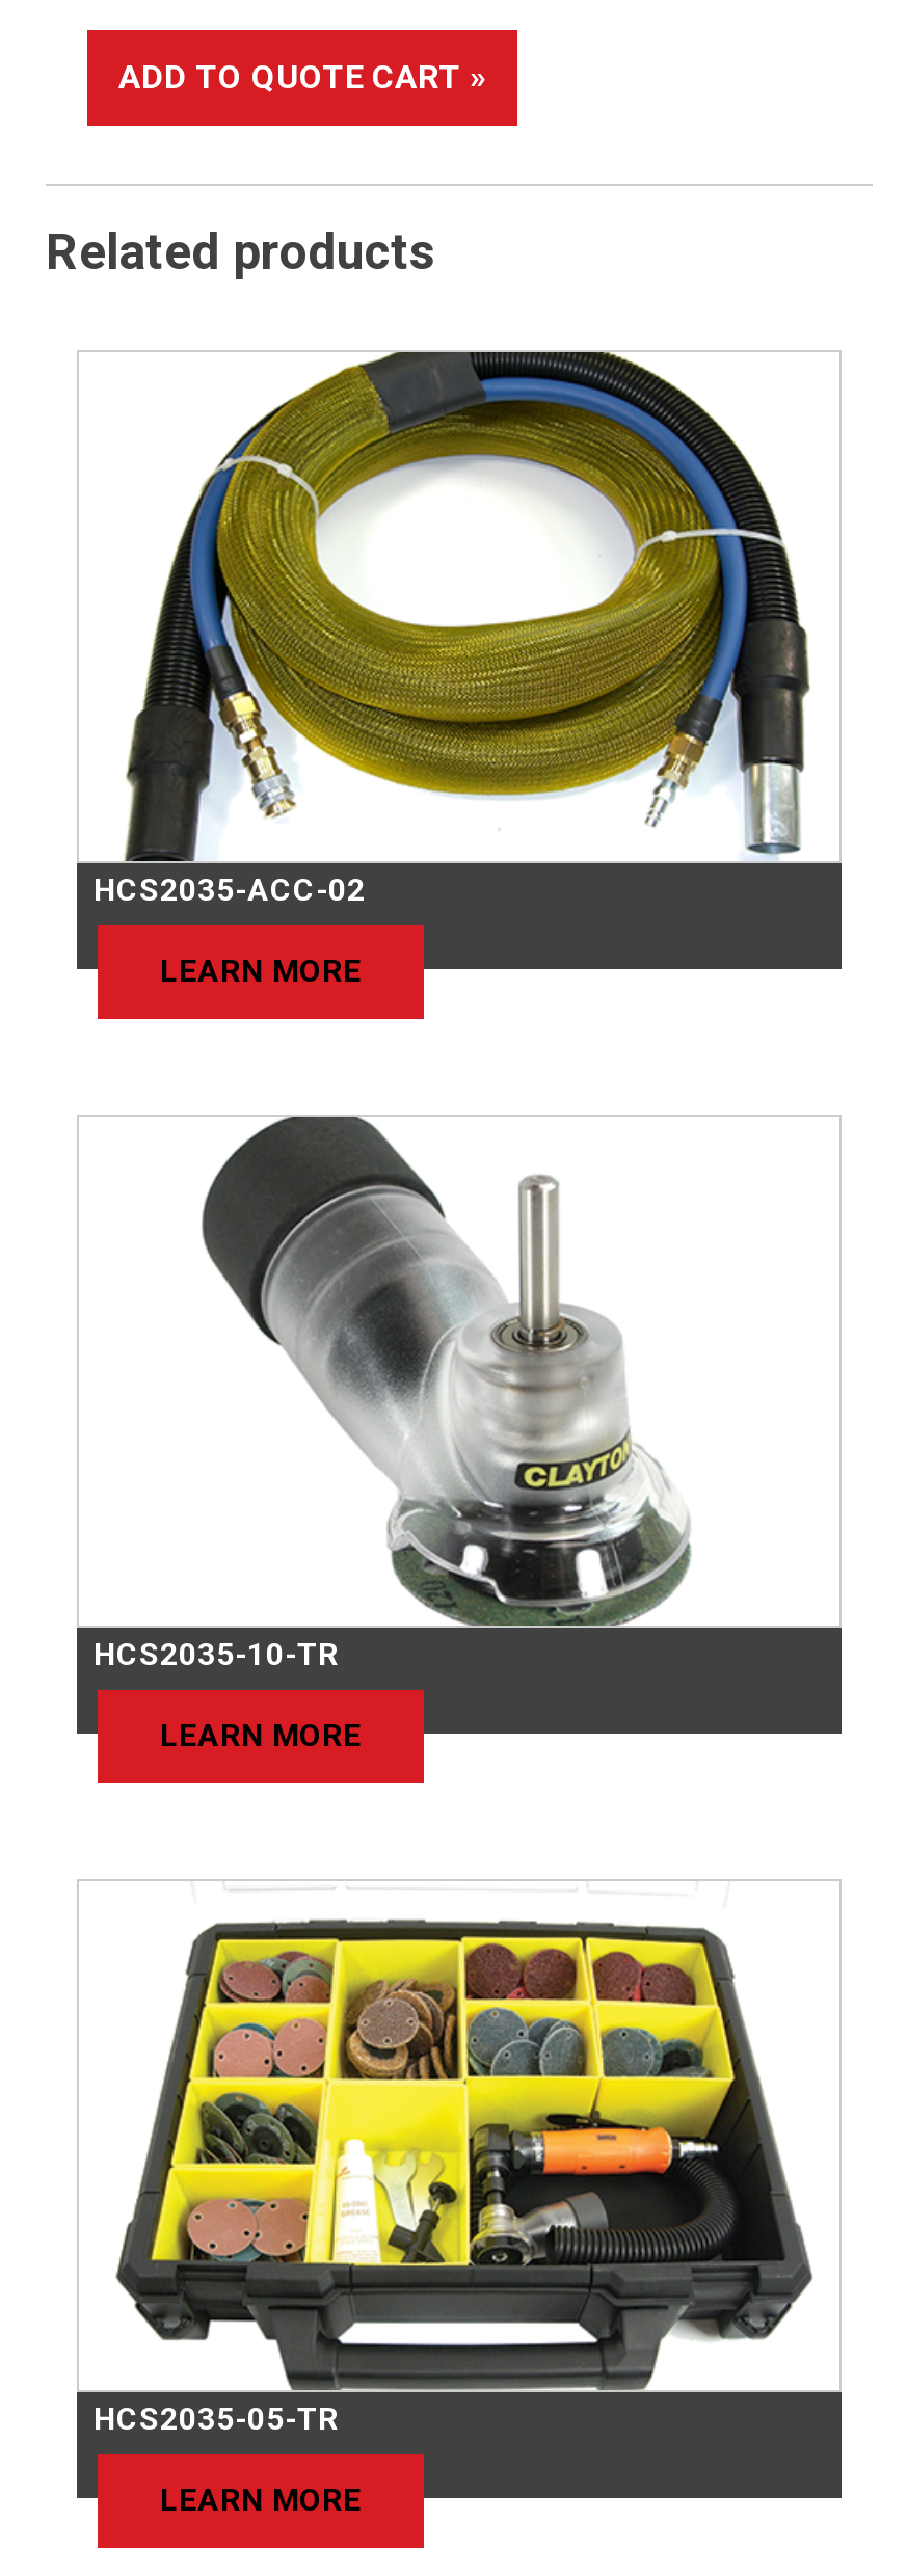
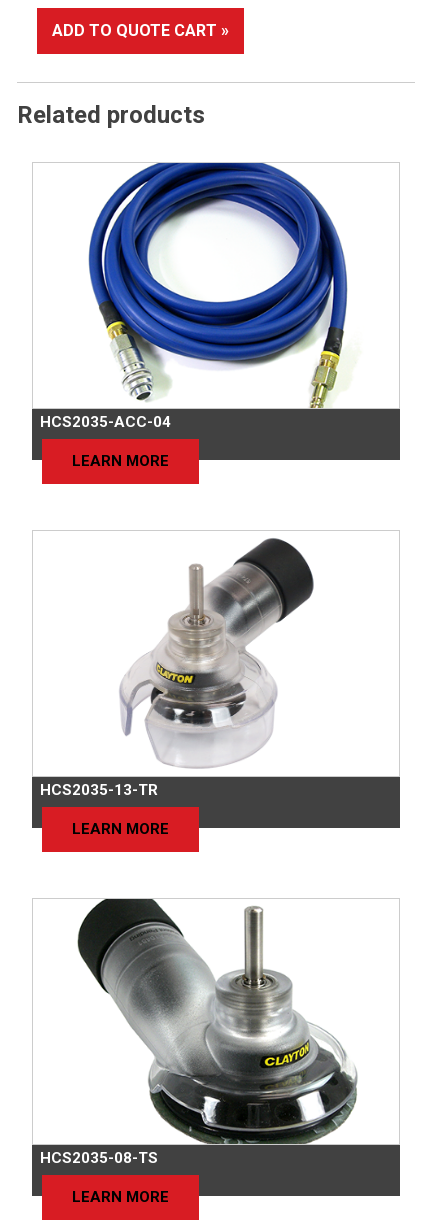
- [image]
- HCS2035-ACC-02
+ [image]
+ HCS2035-ACC-04

- [image]
- HCS2035-10-TR
+ [image]
+ HCS2035-13-TR

- [image]
- HCS2035-05-TR
+ [image]
+ HCS2035-08-TS
